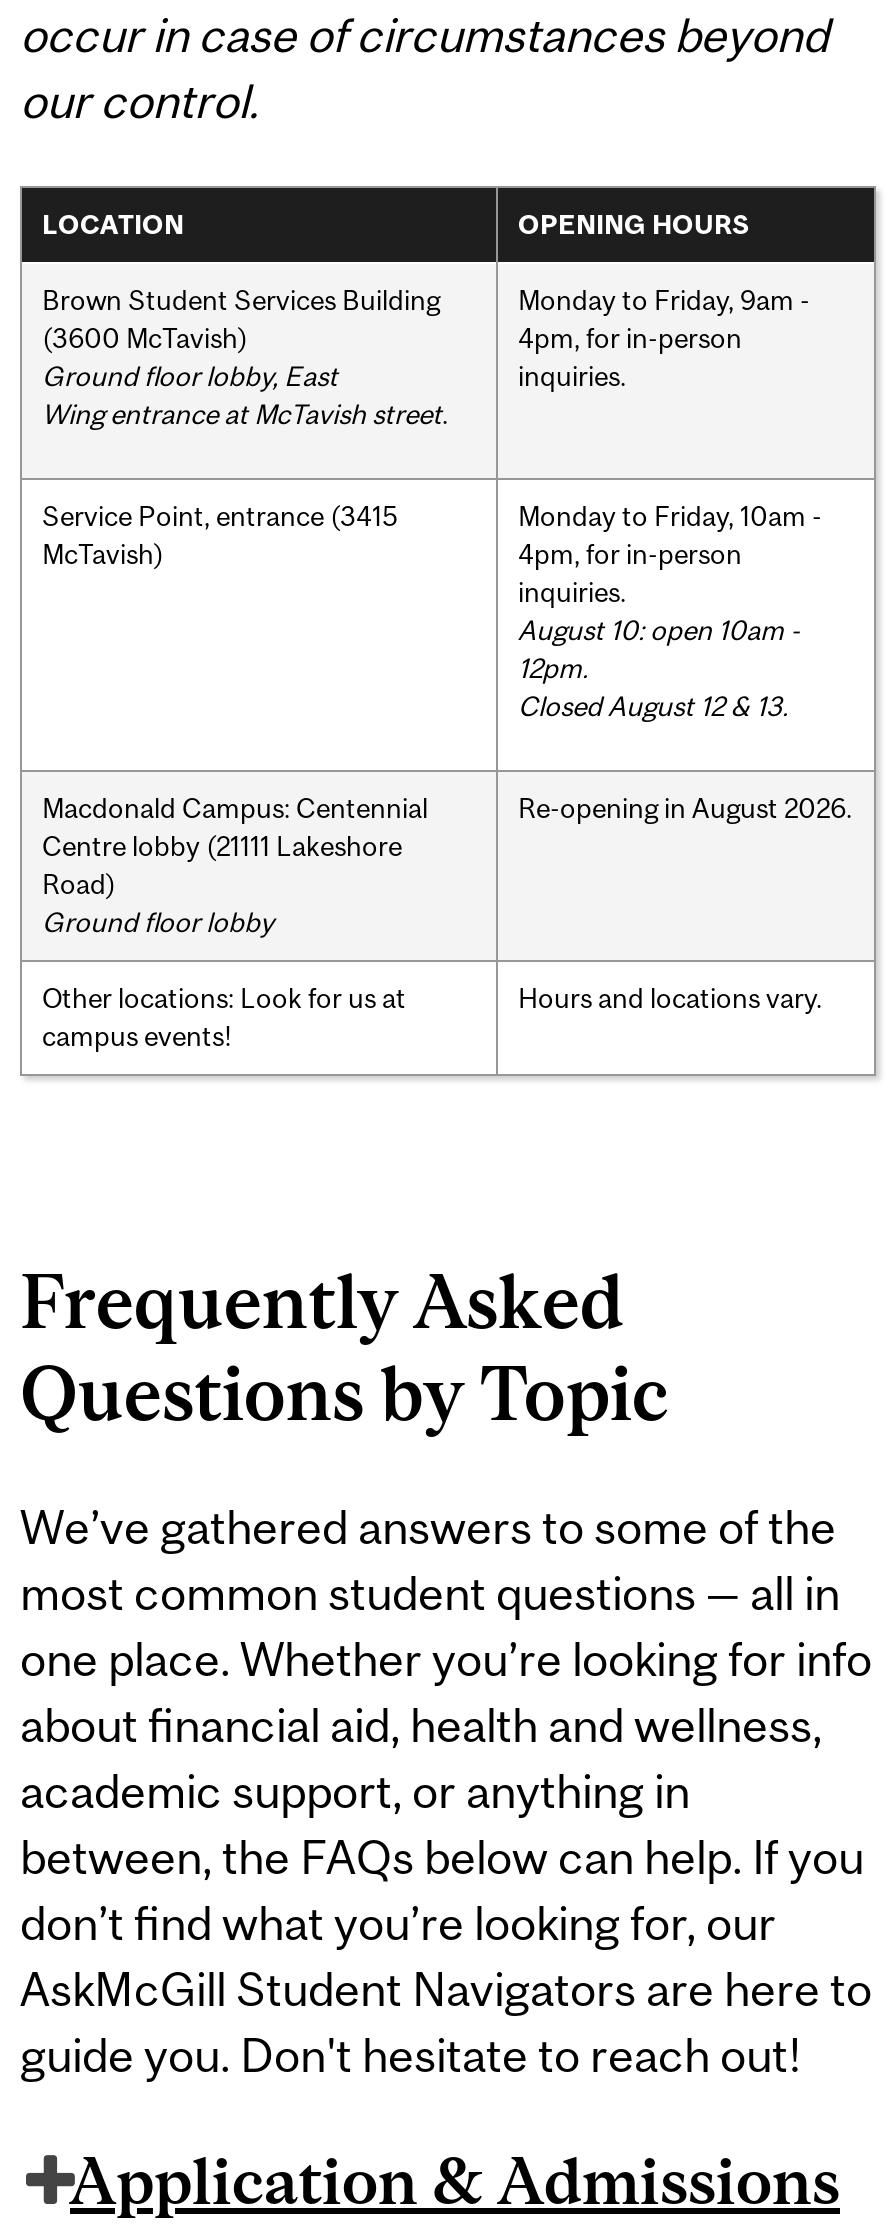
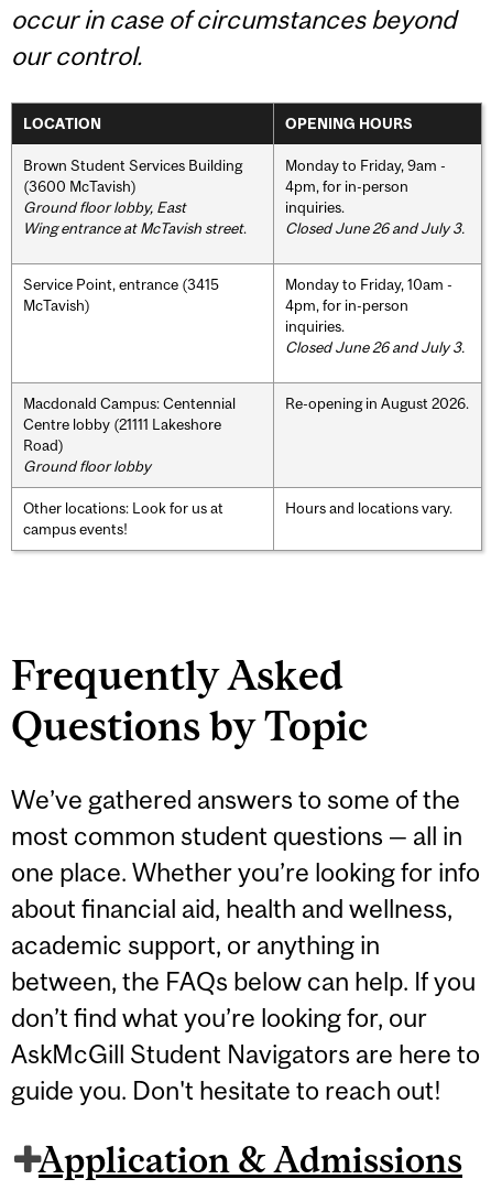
+ Closed June 26 and July 3.

- August 10: open 10am -
- 12pm.
- Closed August 12 & 13.
+ Closed June 26 and July 3.
